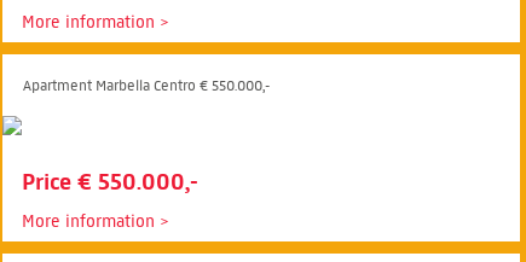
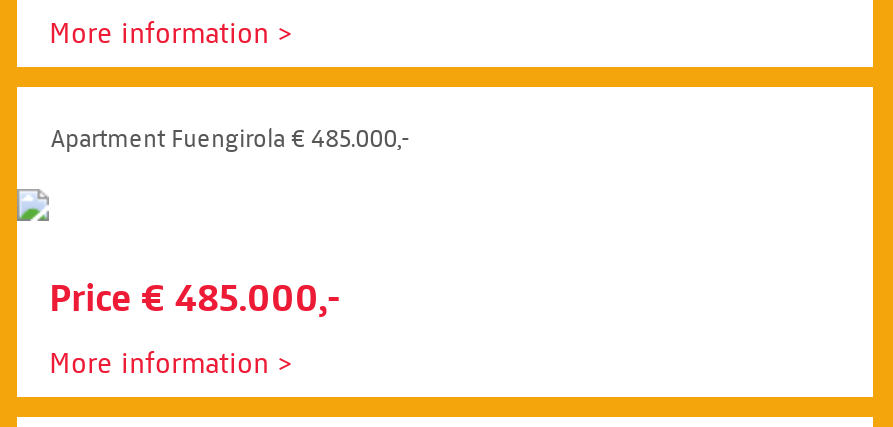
- Apartment Marbella Centro € 550.000,-
+ Apartment Fuengirola € 485.000,-

- Price € 550.000,-
+ Price € 485.000,-
